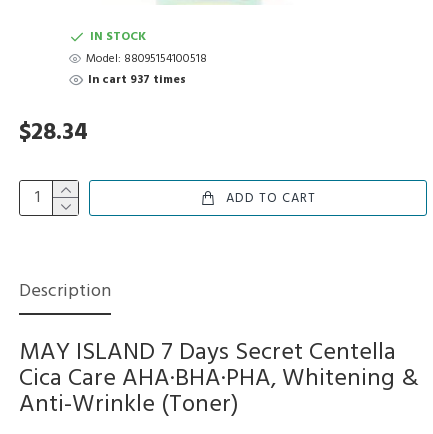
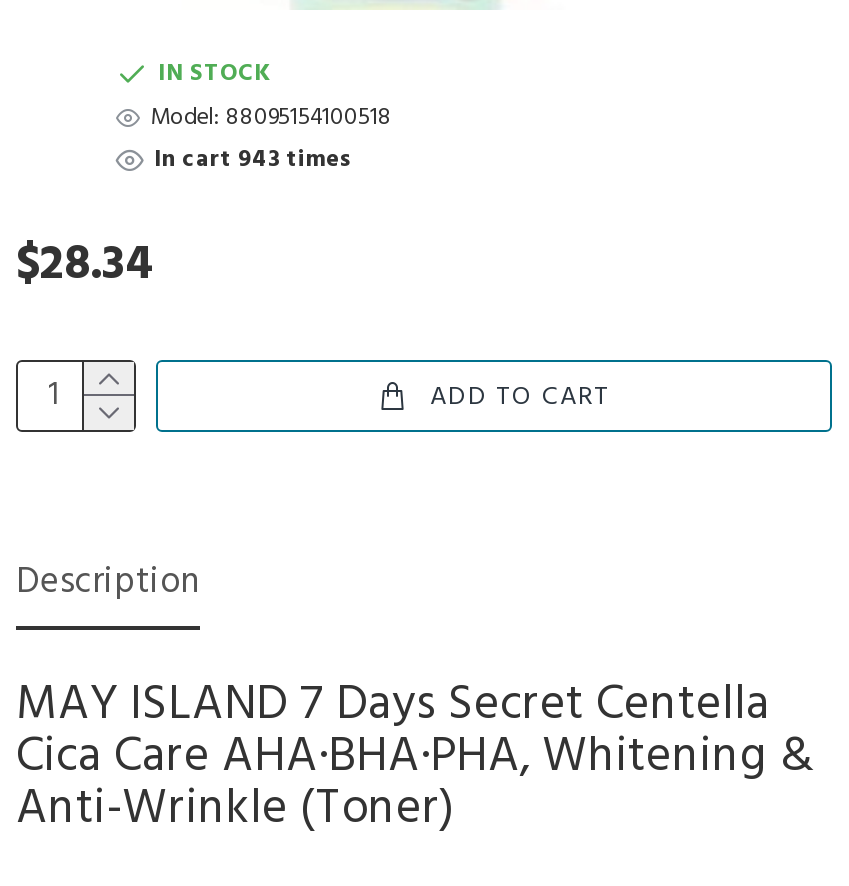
- In cart 937 times
+ In cart 943 times
